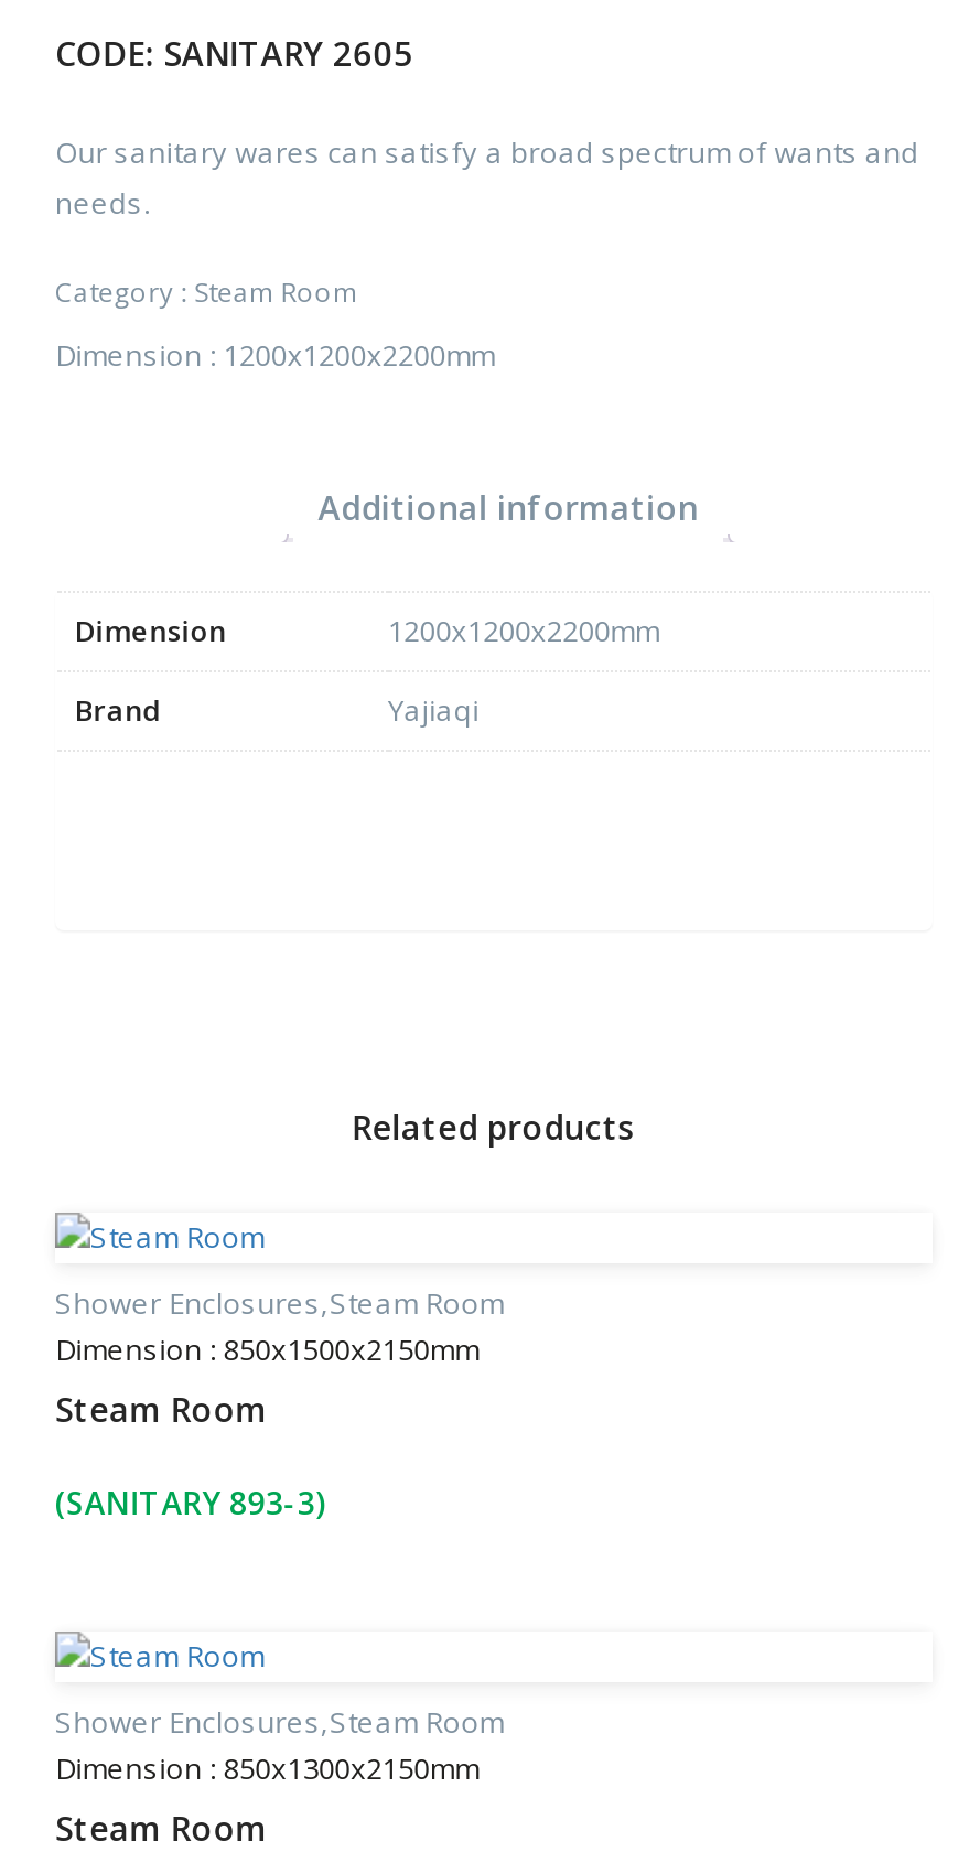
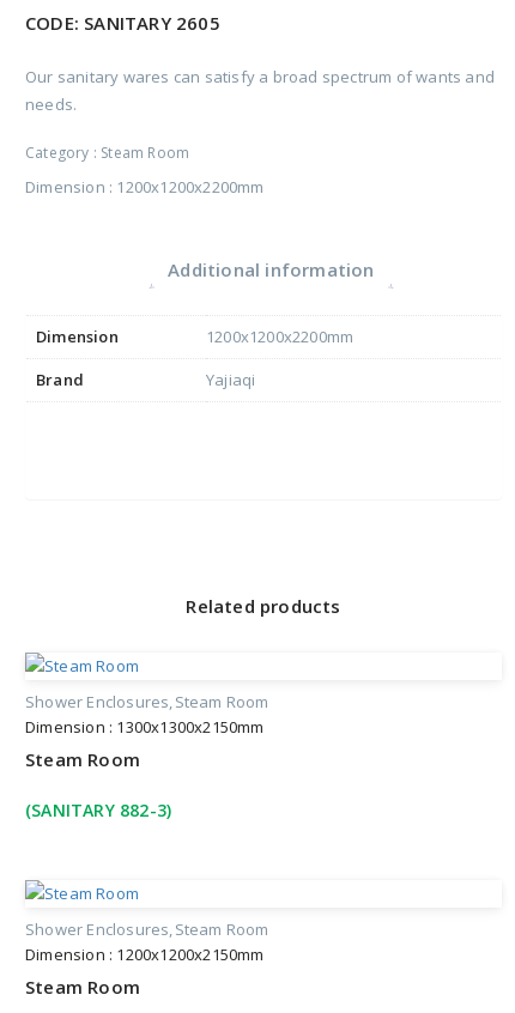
- Dimension : 850x1500x2150mm
+ Dimension : 1300x1300x2150mm

- (SANITARY 893-3)
+ (SANITARY 882-3)

- Dimension : 850x1300x2150mm
+ Dimension : 1200x1200x2150mm
